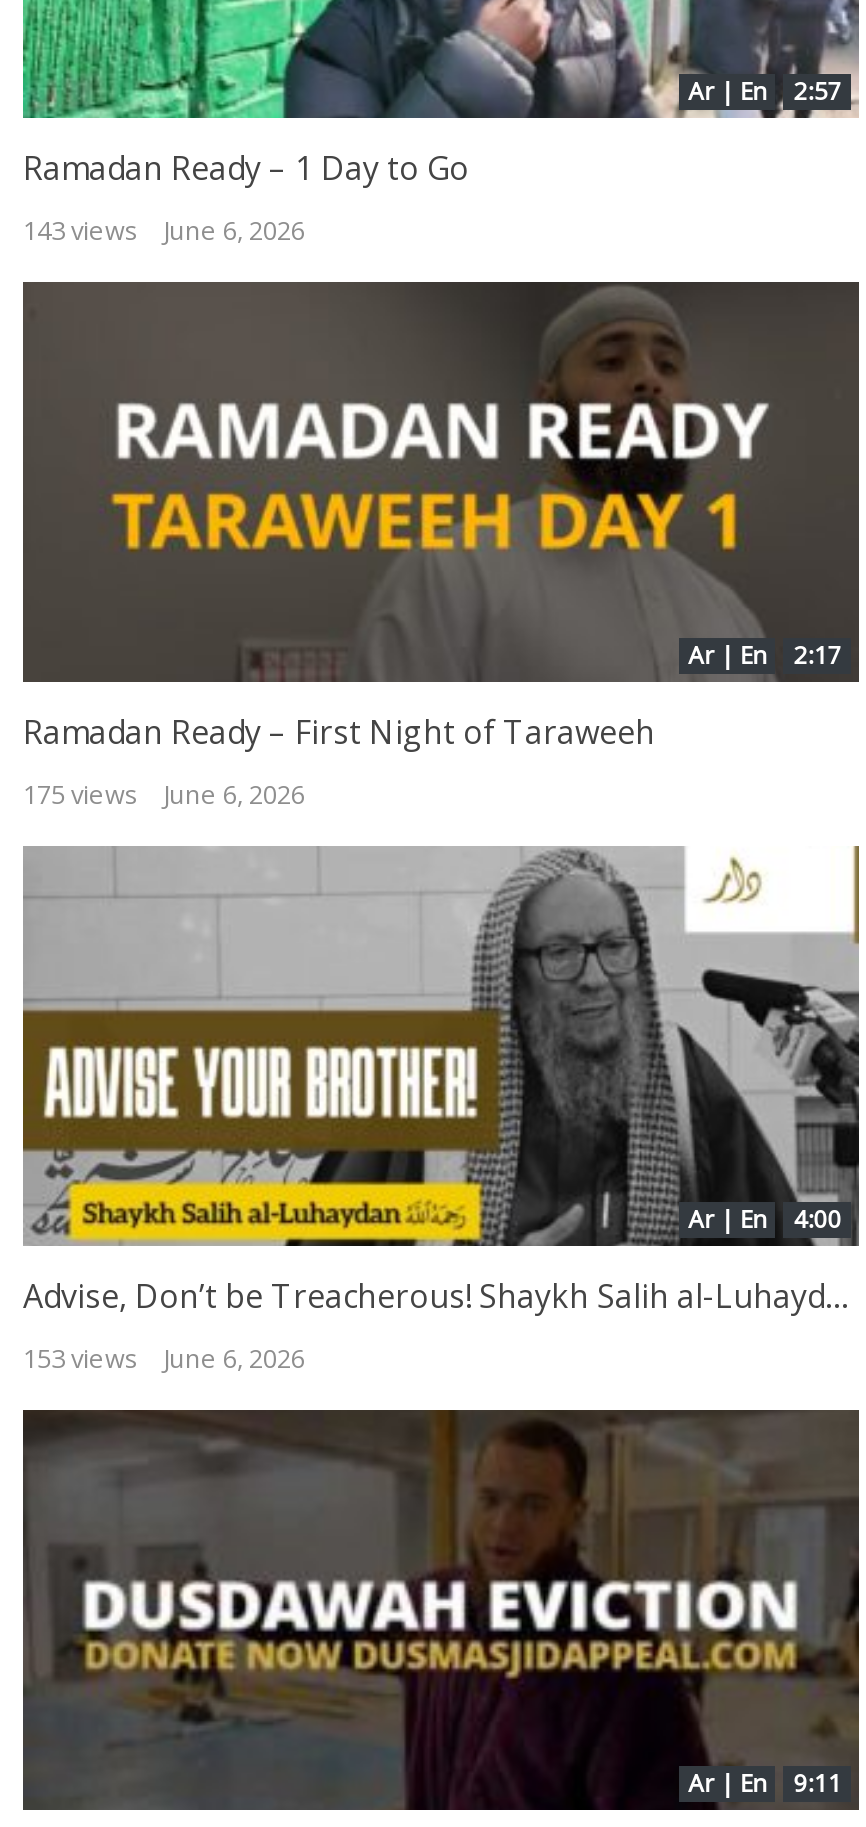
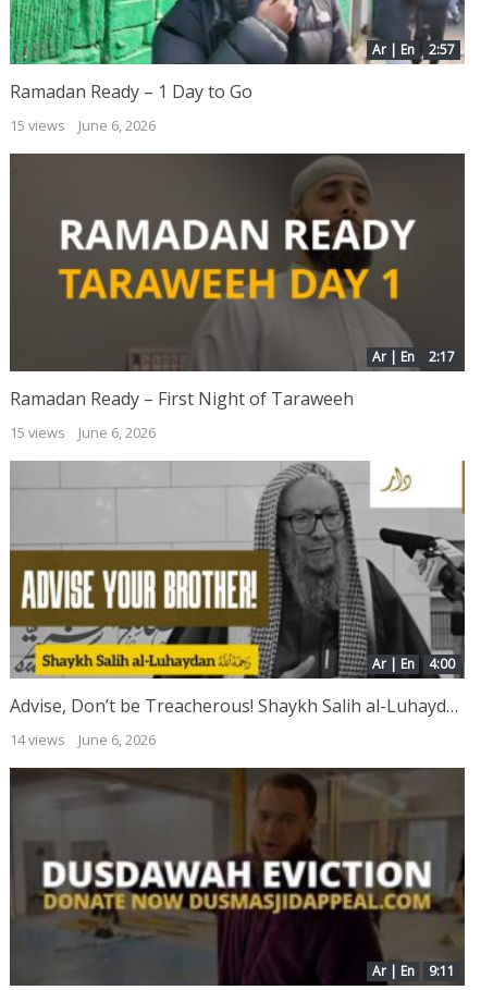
- 143 views June 6, 2026
+ 15 views June 6, 2026

- 175 views June 6, 2026
+ 15 views June 6, 2026

- 153 views June 6, 2026
+ 14 views June 6, 2026
